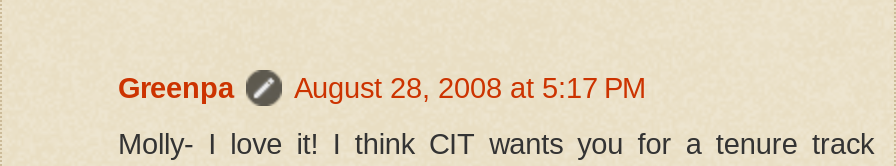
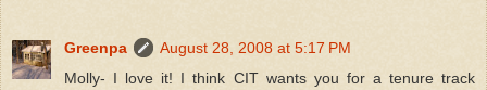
+ [image]
